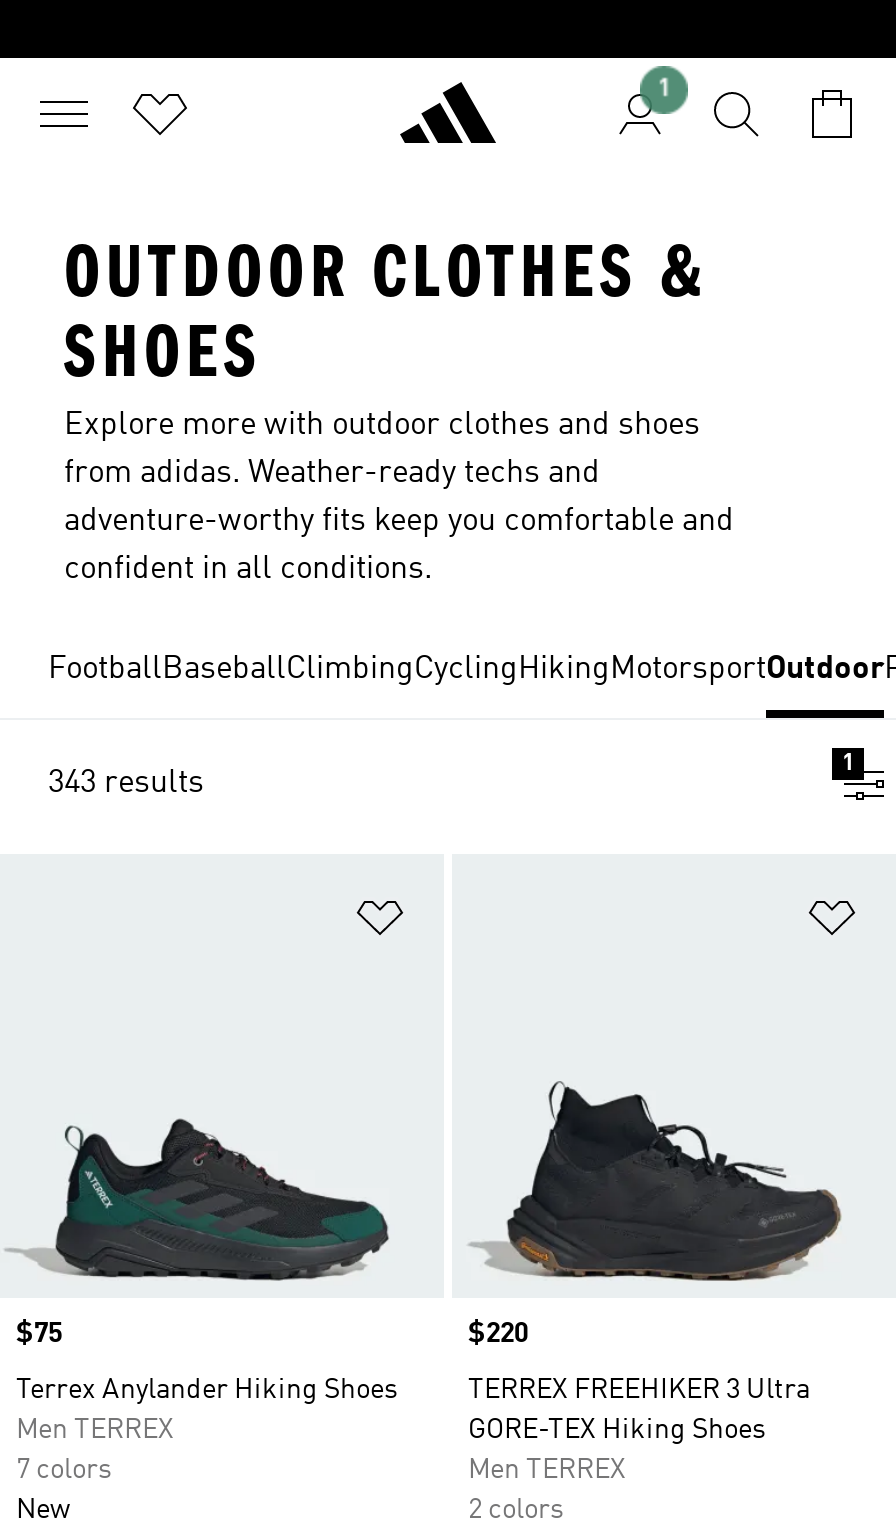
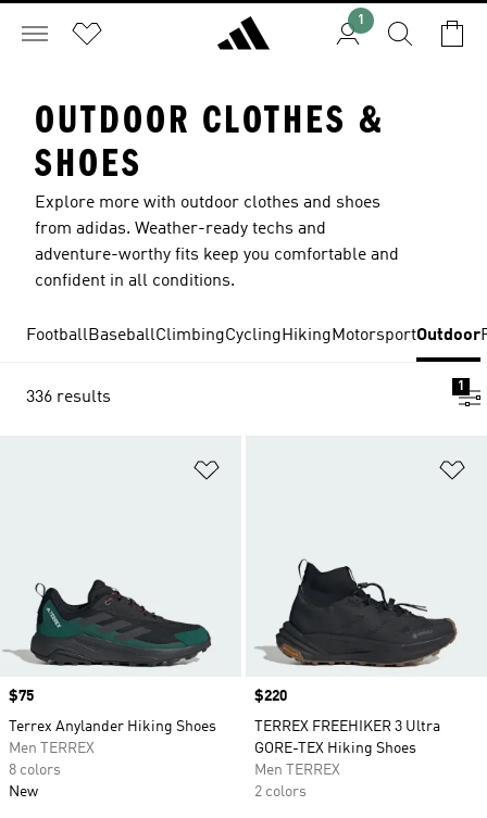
- 343 results
+ 336 results

- 7 colors
+ 8 colors
